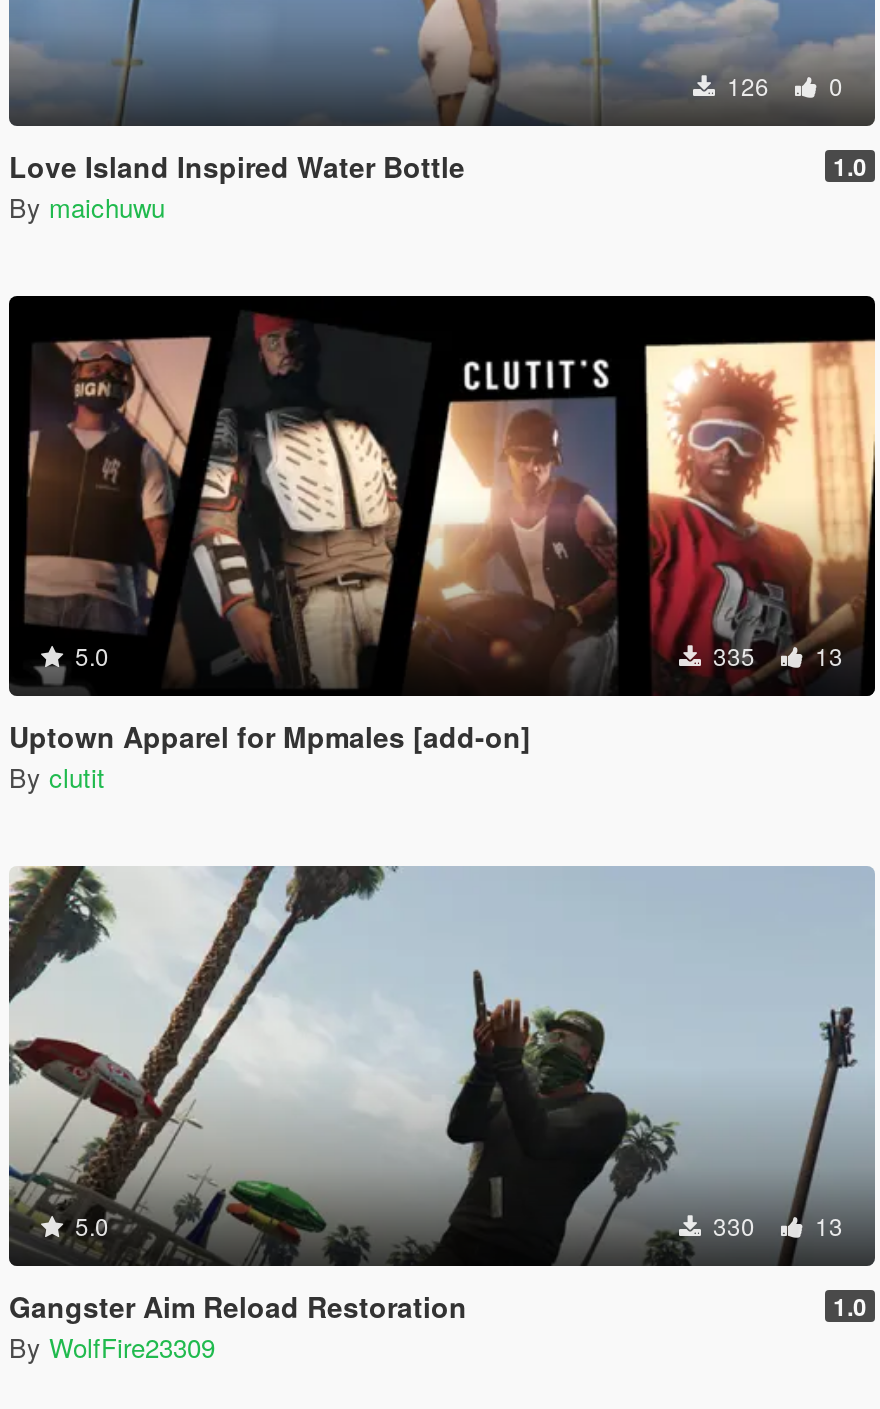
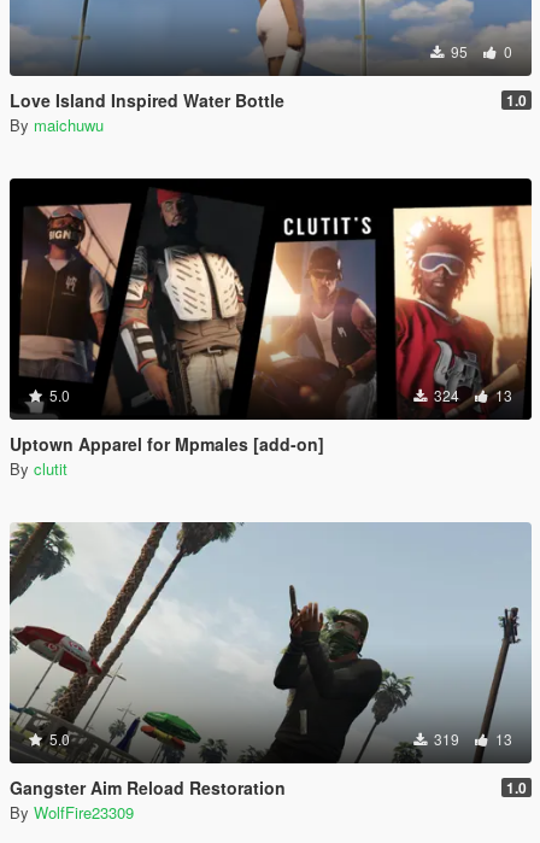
- 126 0
+ 95 0

- 335 13
+ 324 13

- 330 13
+ 319 13
